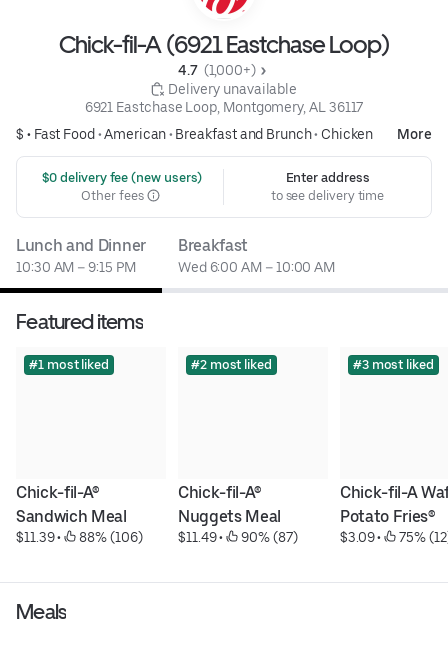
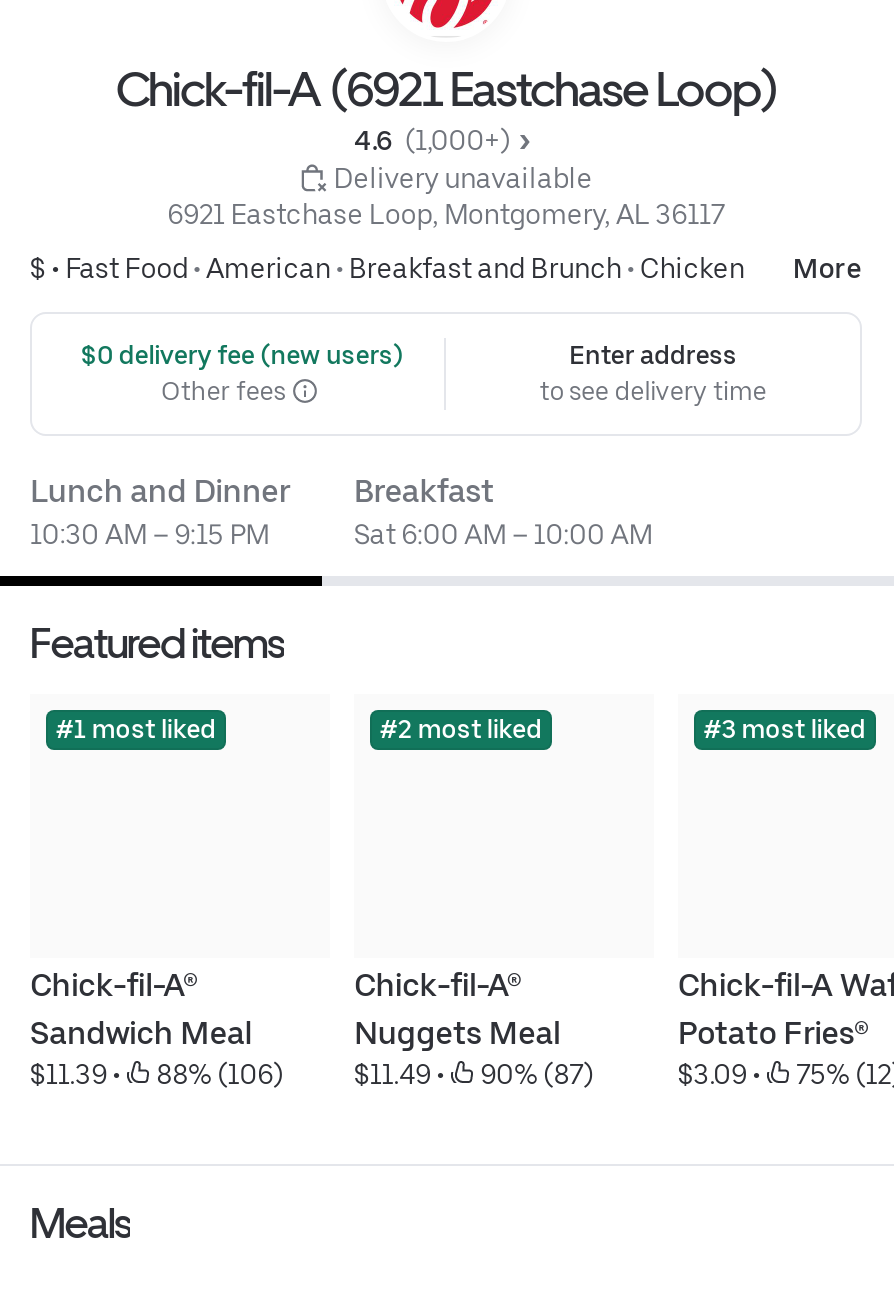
- 4.7 (1,000+)
+ 4.6 (1,000+)

- Wed 6:00 AM – 10:00 AM
+ Sat 6:00 AM – 10:00 AM
